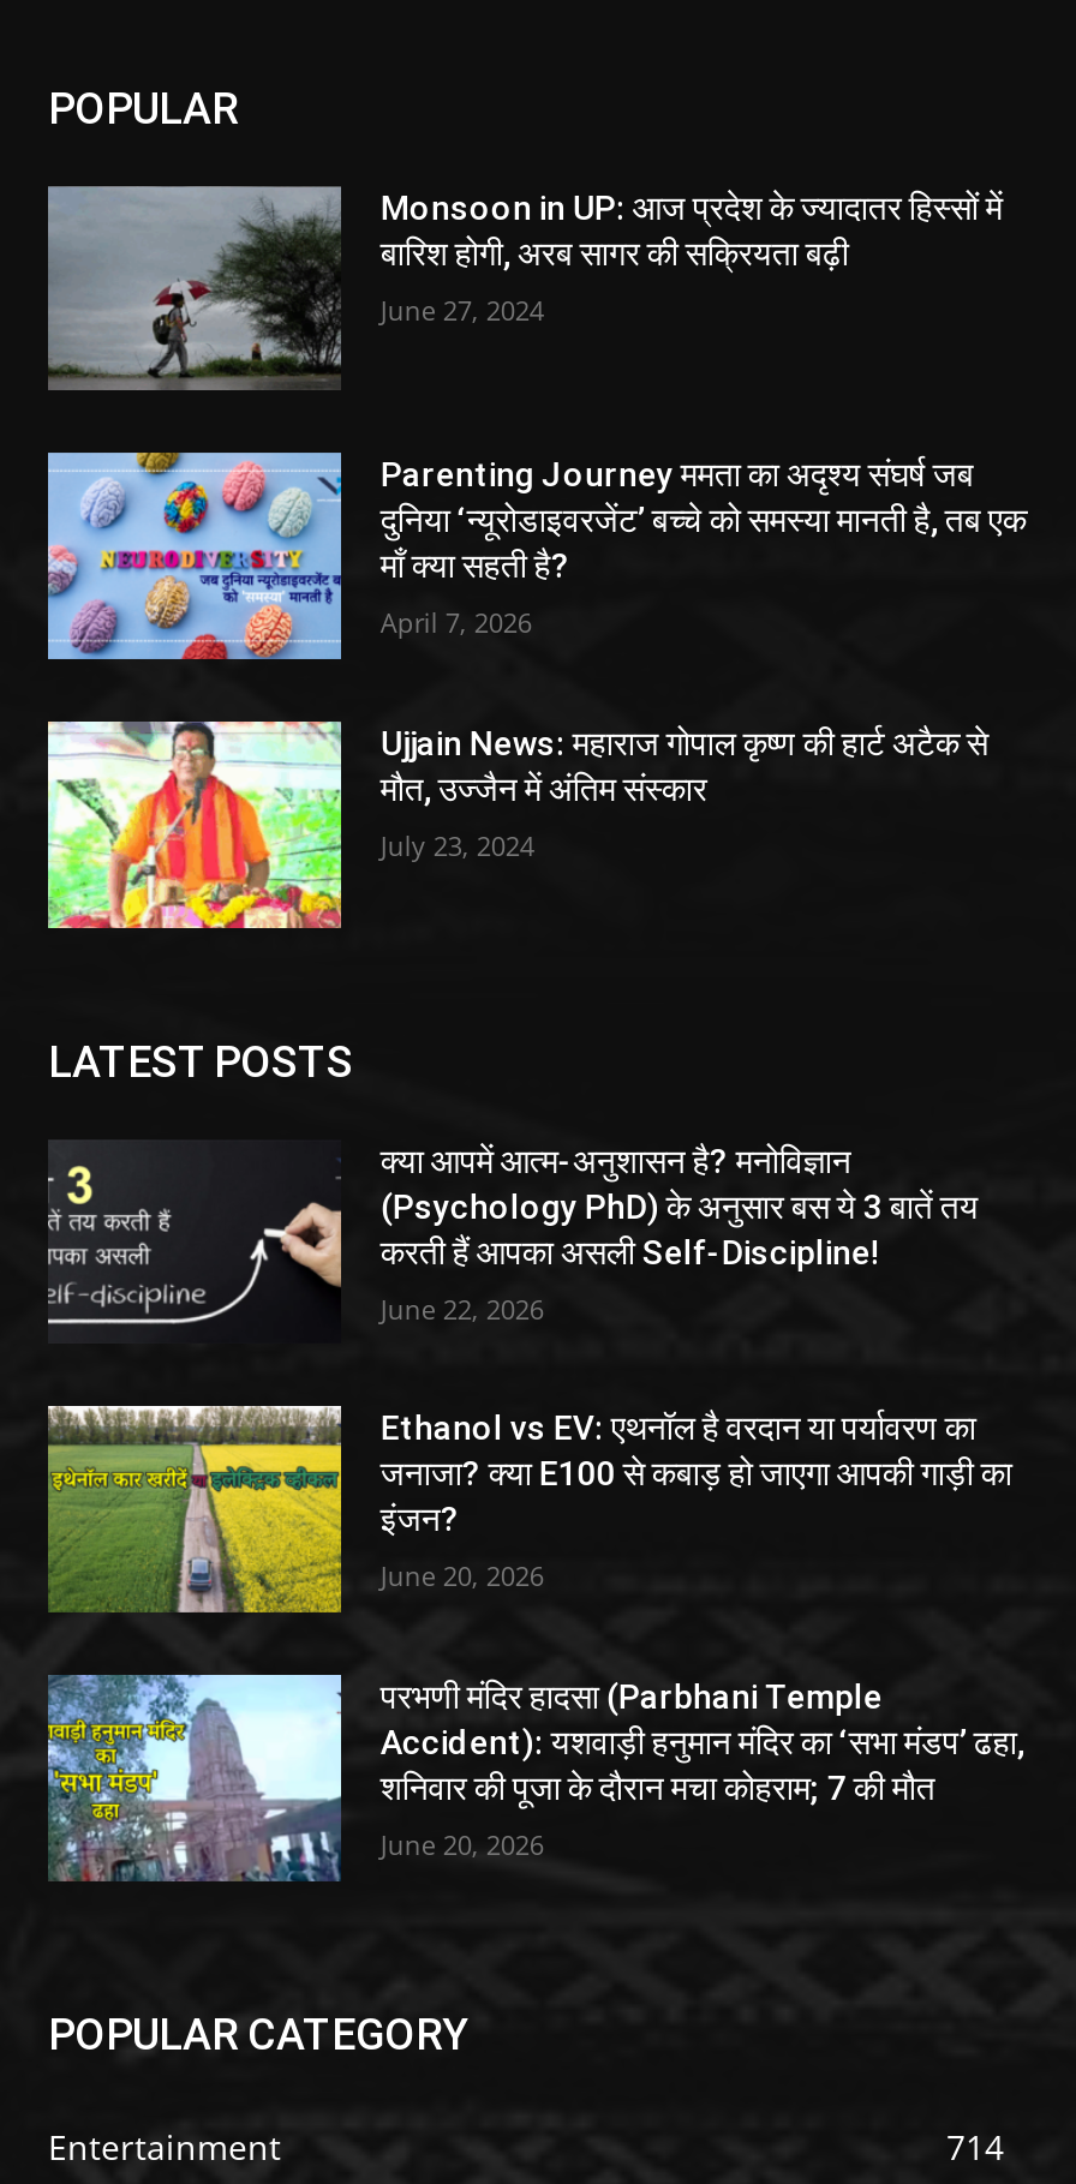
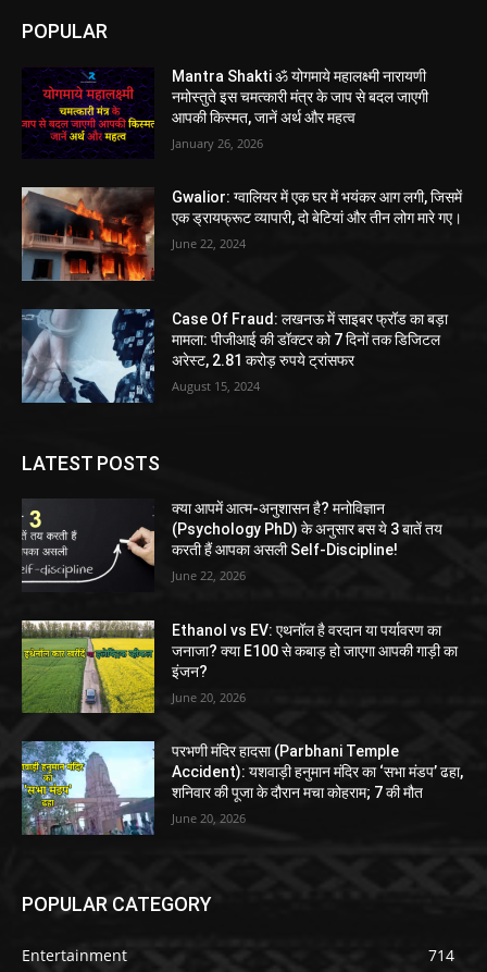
- [image]
- Monsoon in UP: आज प्रदेश के ज्यादातर हिस्सों में
- बारिश होगी, अरब सागर की सक्रियता बढ़ी
+ [image]
+ Mantra Shakti ॐ योगमाये महालक्ष्मी नारायणी
+ नमोस्तुते इस चमत्कारी मंत्र के जाप से बदल जाएगी
+ आपकी किस्मत, जानें अर्थ और महत्व

- June 27, 2024
+ January 26, 2026

- [image]
- Parenting Journey ममता का अदृश्य संघर्ष जब
- दुनिया ‘न्यूरोडाइवरजेंट’ बच्चे को समस्या मानती है, तब एक
- माँ क्या सहती है?
+ [image]
+ Gwalior: ग्वालियर में एक घर में भयंकर आग लगी, जिसमें
+ एक ड्रायफ्रूट व्यापारी, दो बेटियां और तीन लोग मारे गए।

- April 7, 2026
+ June 22, 2024

- [image]
- Ujjain News: महाराज गोपाल कृष्ण की हार्ट अटैक से
- मौत, उज्जैन में अंतिम संस्कार
+ [image]
+ Case Of Fraud: लखनऊ में साइबर फ्रॉड का बड़ा
+ मामला: पीजीआई की डॉक्टर को 7 दिनों तक डिजिटल
+ अरेस्ट, 2.81 करोड़ रुपये ट्रांसफर

- July 23, 2024
+ August 15, 2024
